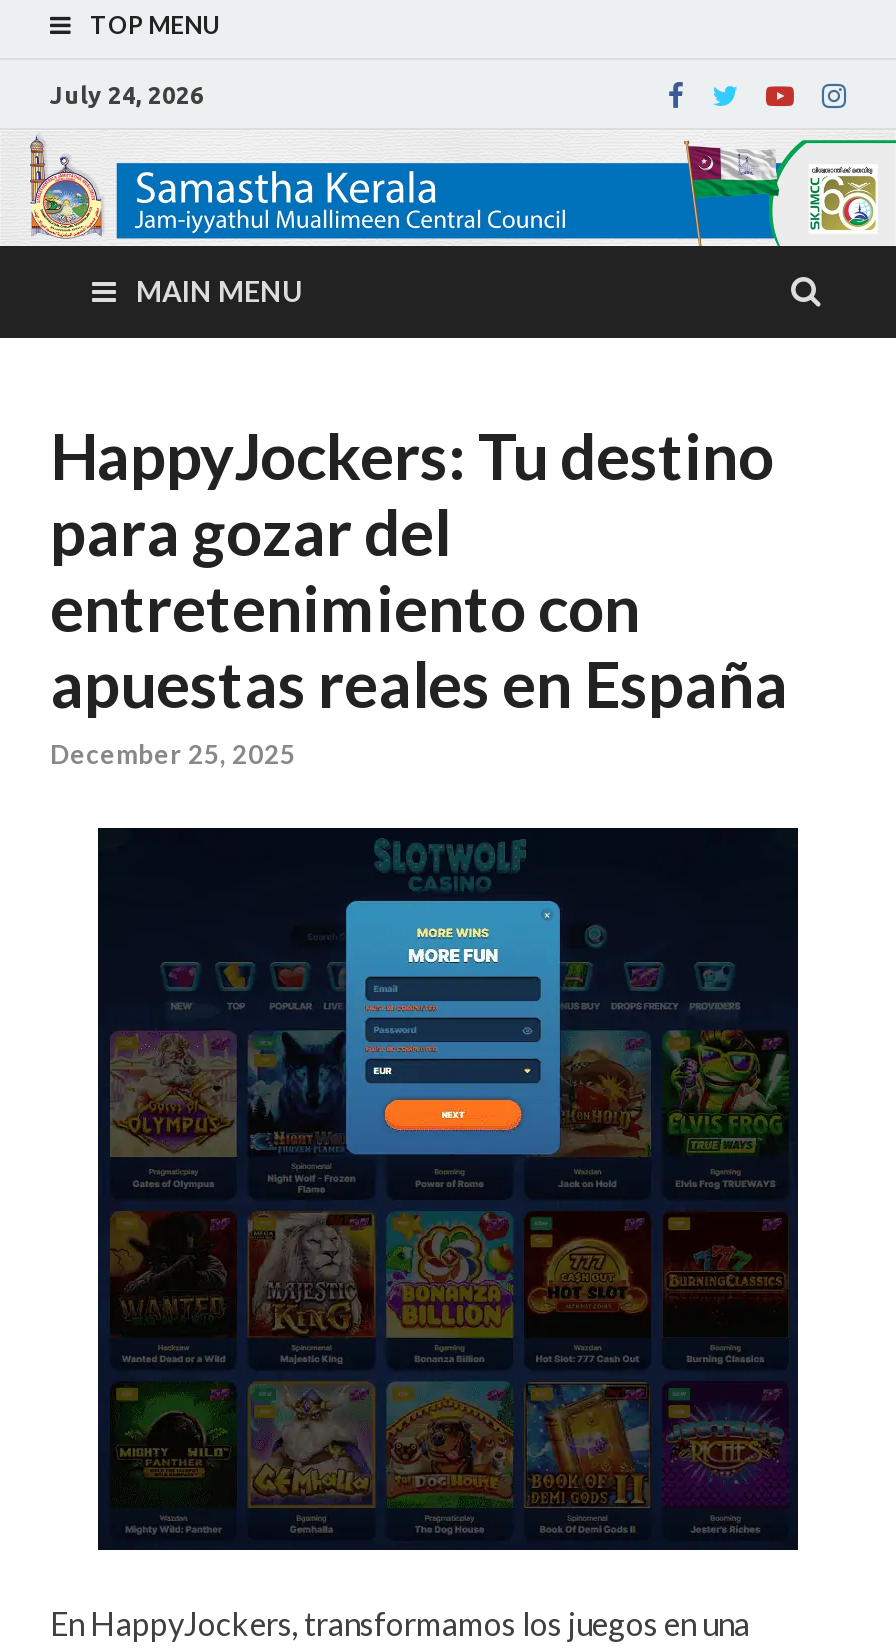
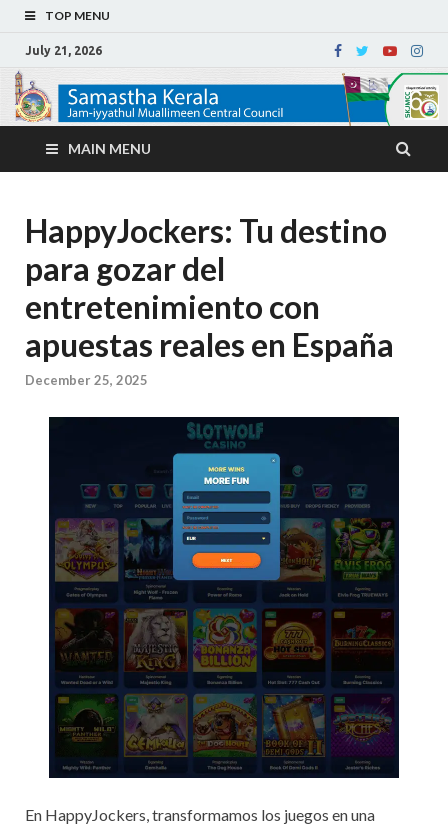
- July 24, 2026
+ July 21, 2026
